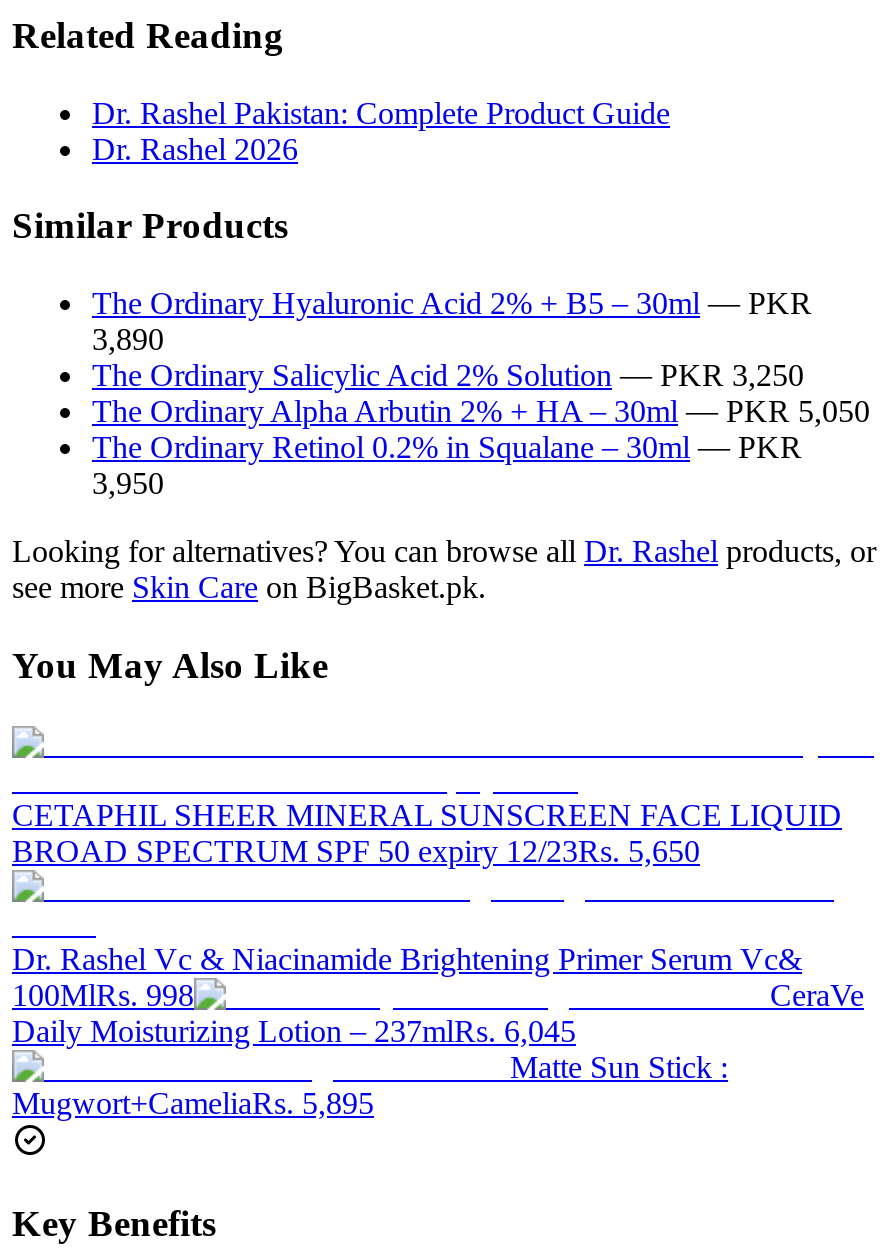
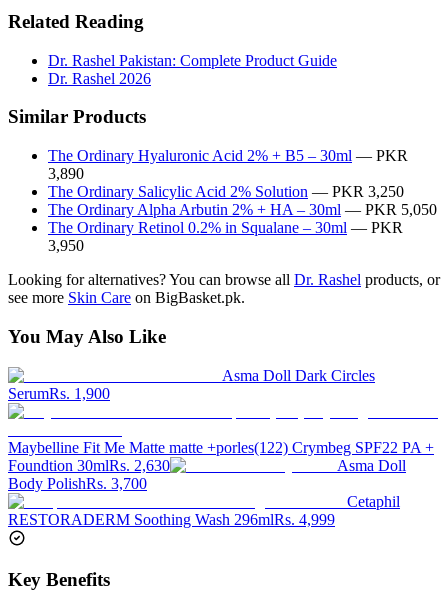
- CETAPHIL SHEER MINERAL SUNSCREEN FACE LIQUID
- BROAD SPECTRUM SPF 50 expiry 12/23Rs. 5,650
+ Asma Doll Dark Circles
+ SerumRs. 1,900

- Dr. Rashel Vc & Niacinamide Brightening Primer Serum Vc&
- 100MlRs. 998
- CeraVe
- Daily Moisturizing Lotion – 237mlRs. 6,045
- Matte Sun Stick :
- Mugwort+CameliaRs. 5,895
+ Maybelline Fit Me Matte matte +porles(122) Crymbeg SPF22 PA +
+ Foundtion 30mlRs. 2,630
+ Asma Doll
+ Body PolishRs. 3,700
+ Cetaphil
+ RESTORADERM Soothing Wash 296mlRs. 4,999
